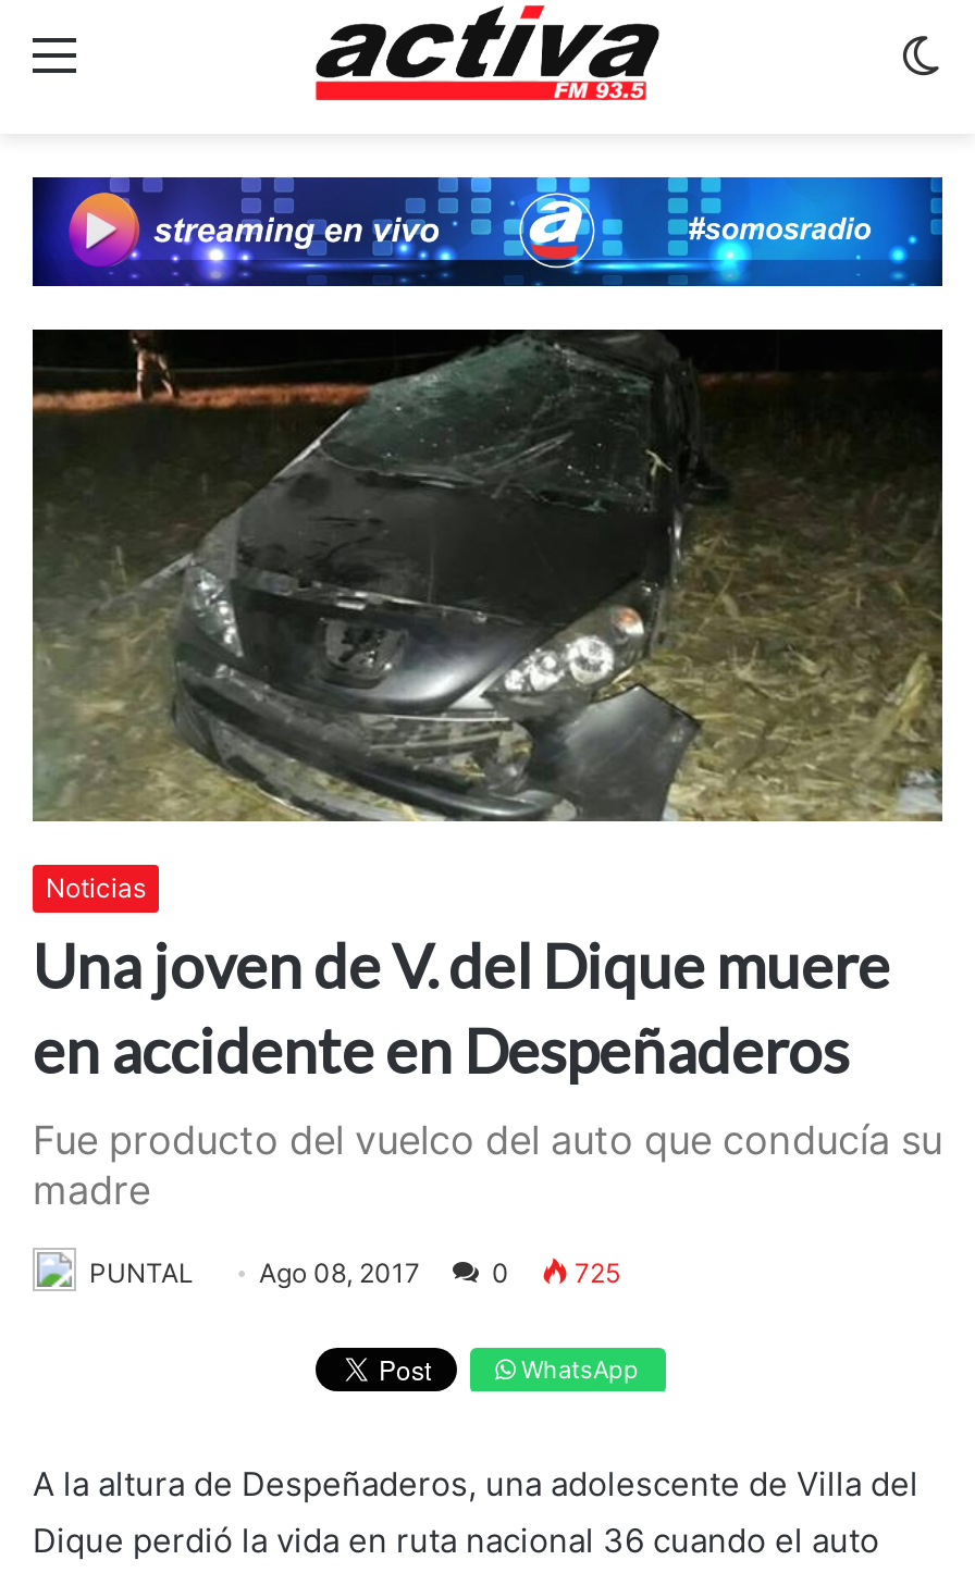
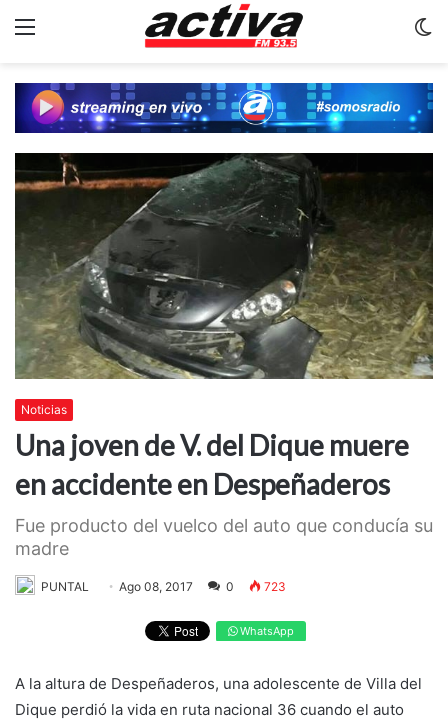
- PUNTAL Ago 08, 2017 0 725
+ PUNTAL Ago 08, 2017 0 723
